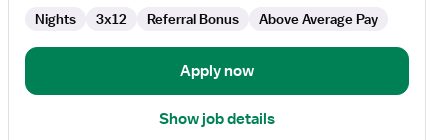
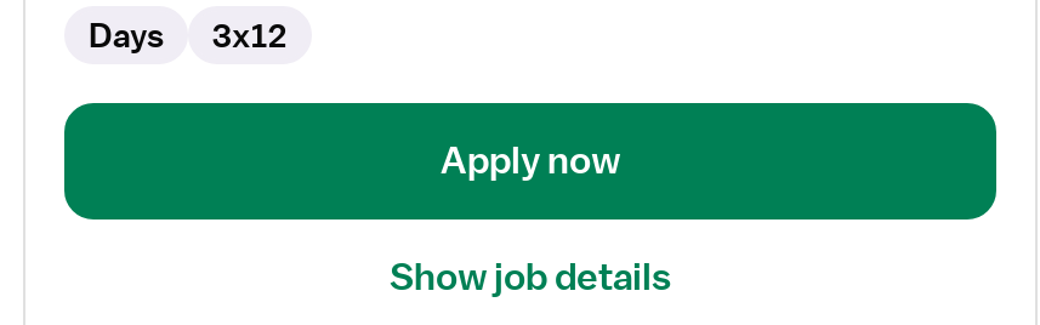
- Nights
+ Days

- Referral Bonus
- Above Average Pay
